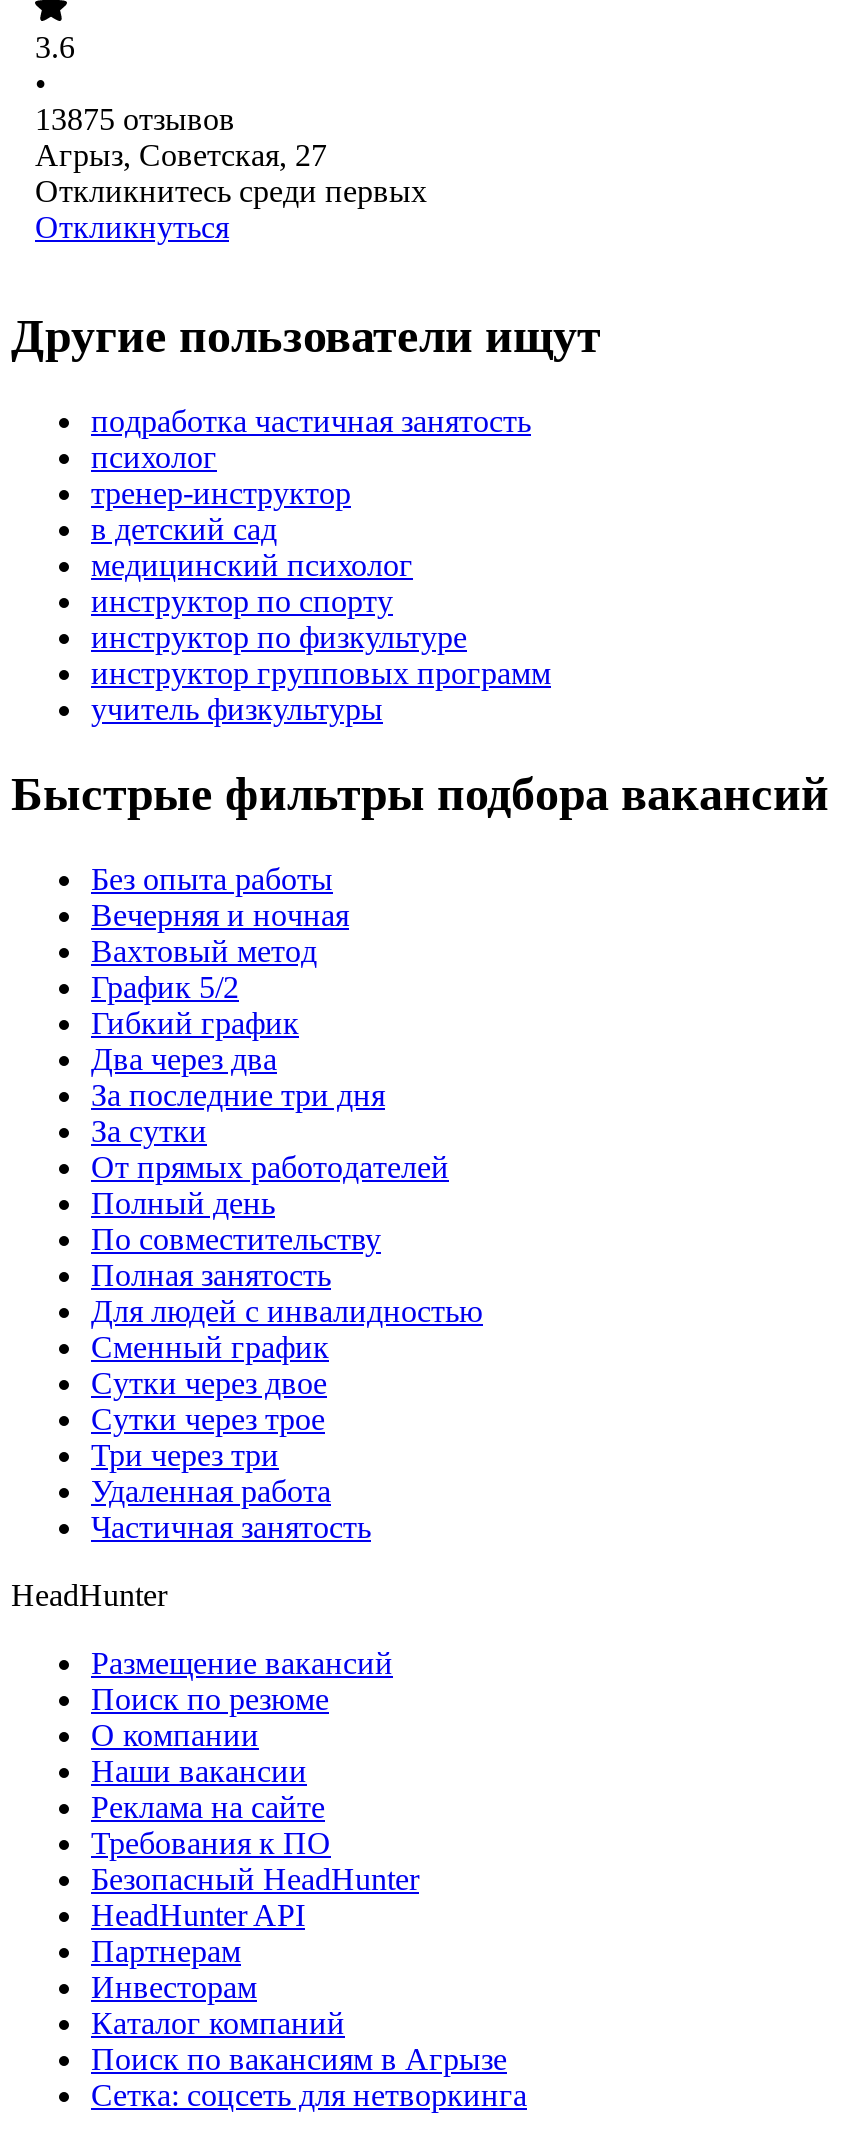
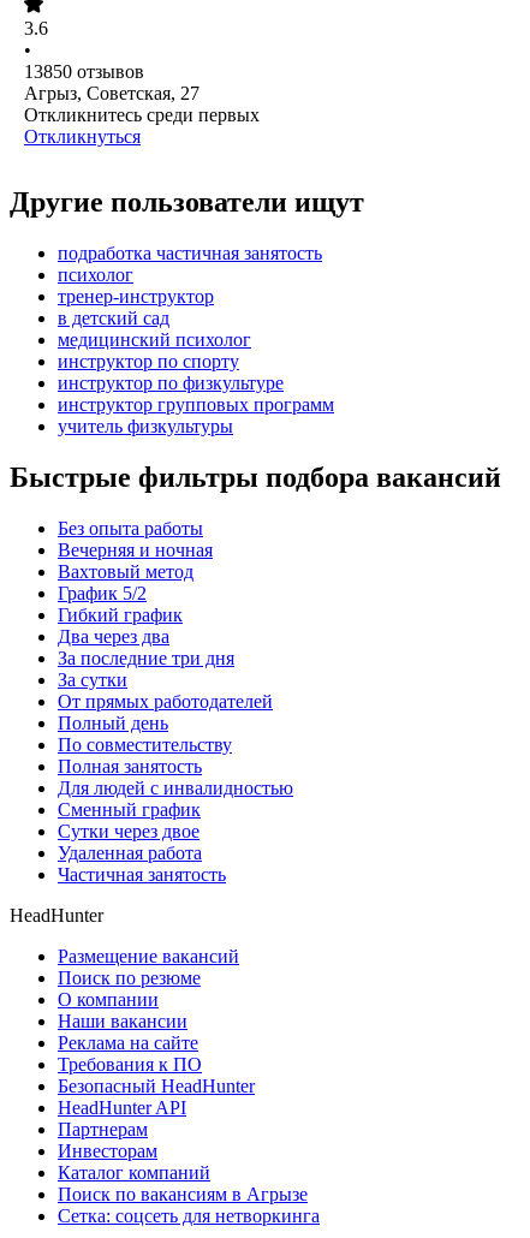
- 13875 отзывов
+ 13850 отзывов

- Сутки через трое
- Три через три
